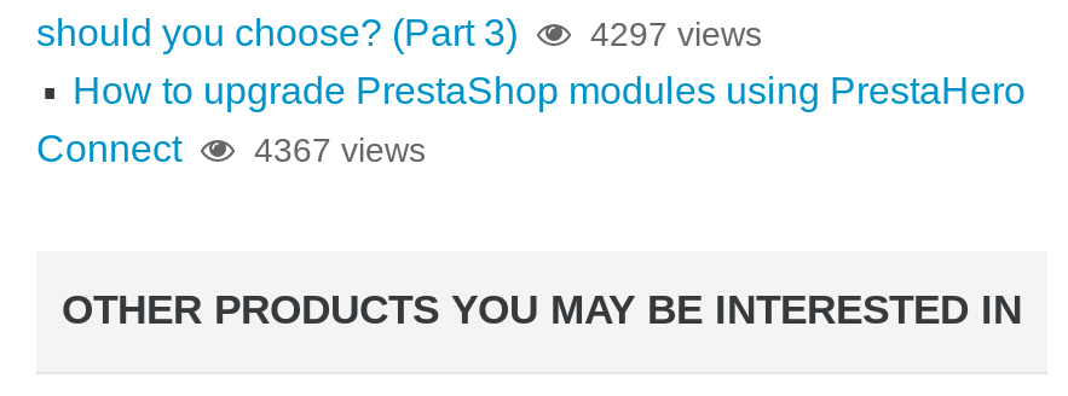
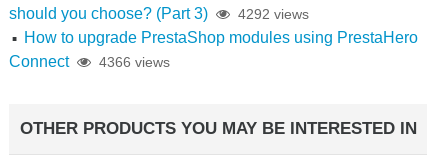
- should you choose? (Part 3) 4297 views
+ should you choose? (Part 3) 4292 views

- Connect 4367 views
+ Connect 4366 views
